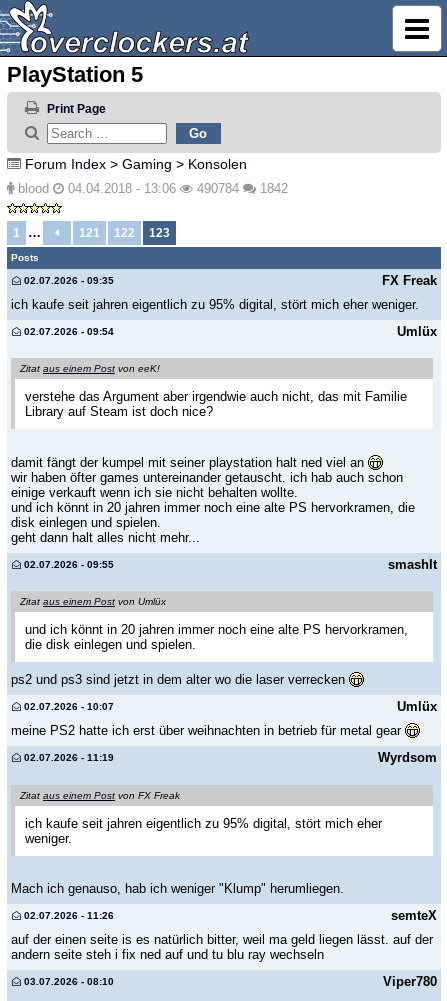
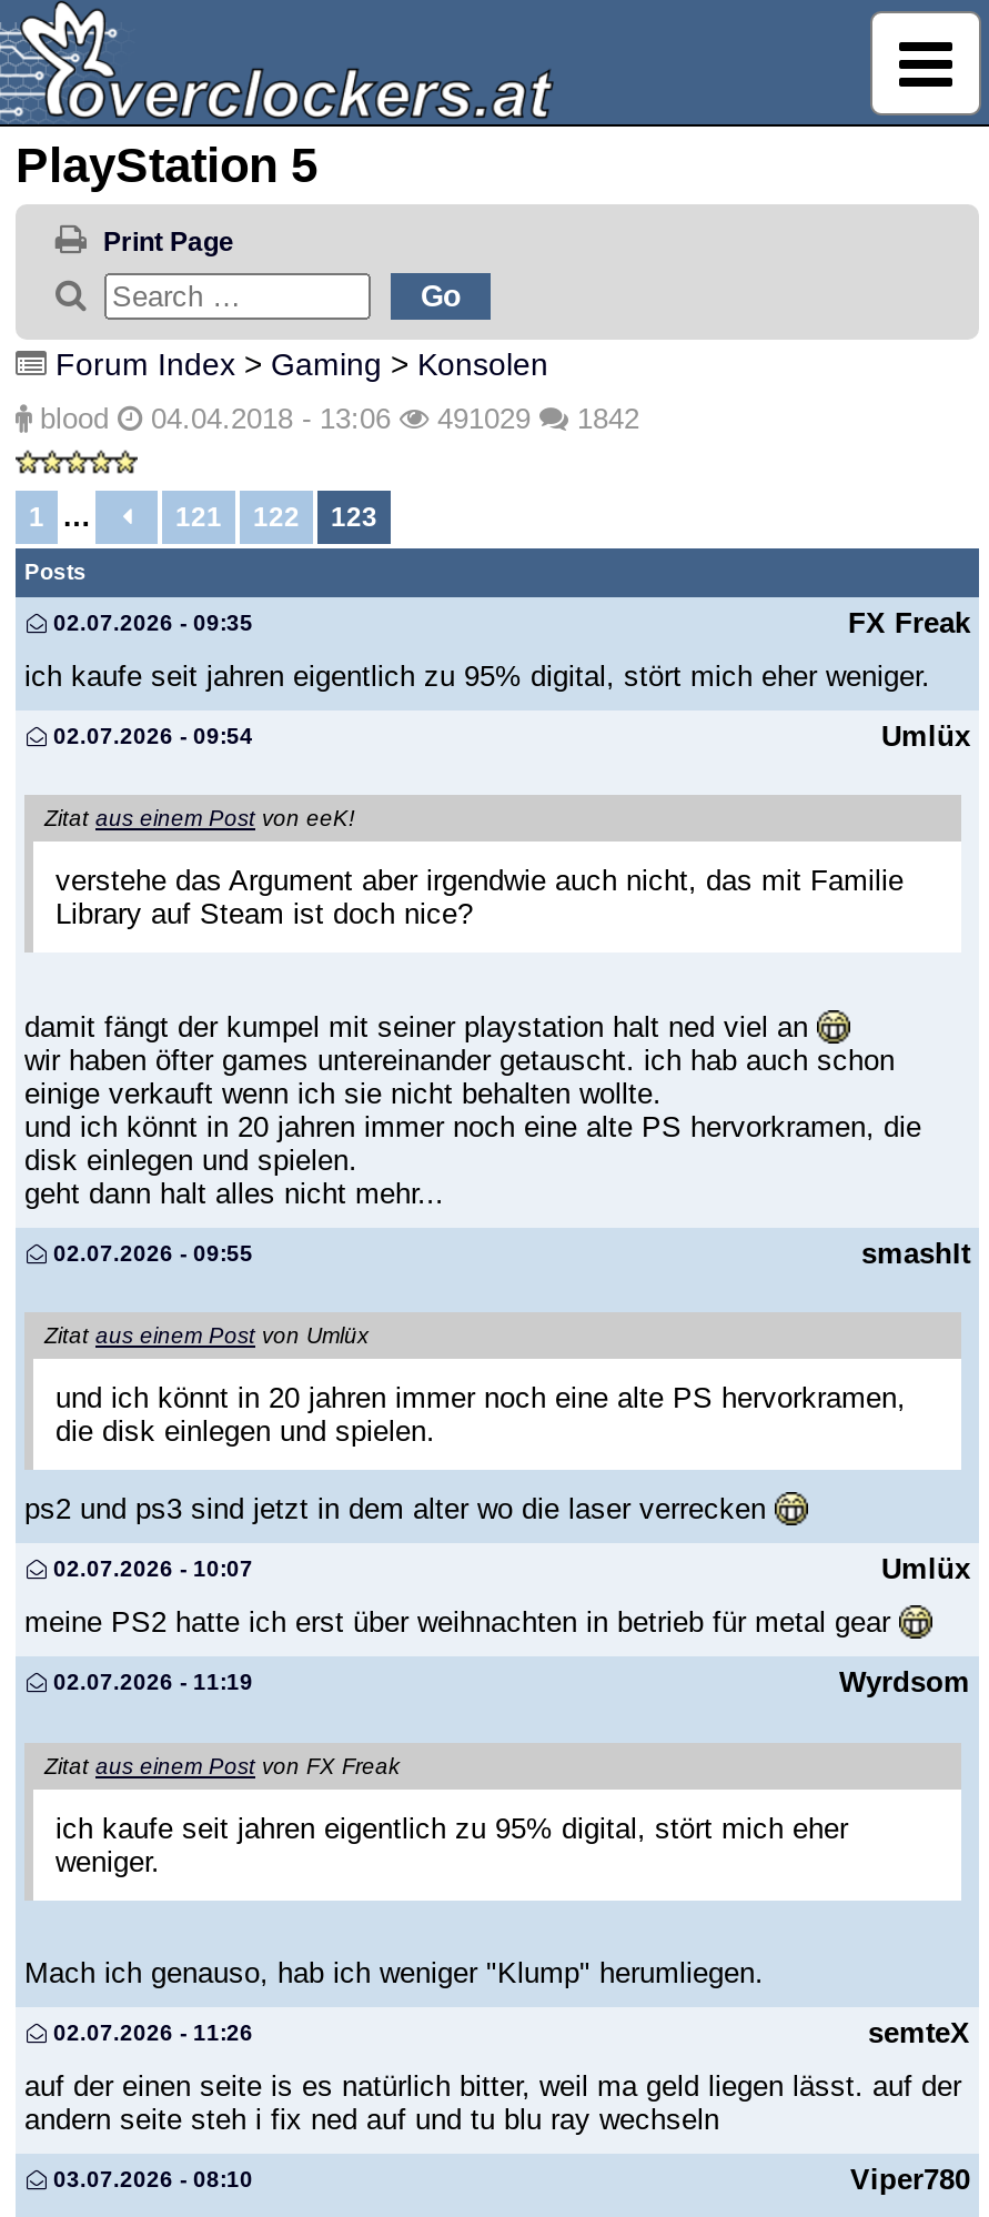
- blood 04.04.2018 - 13:06 490784 1842
+ blood 04.04.2018 - 13:06 491029 1842
